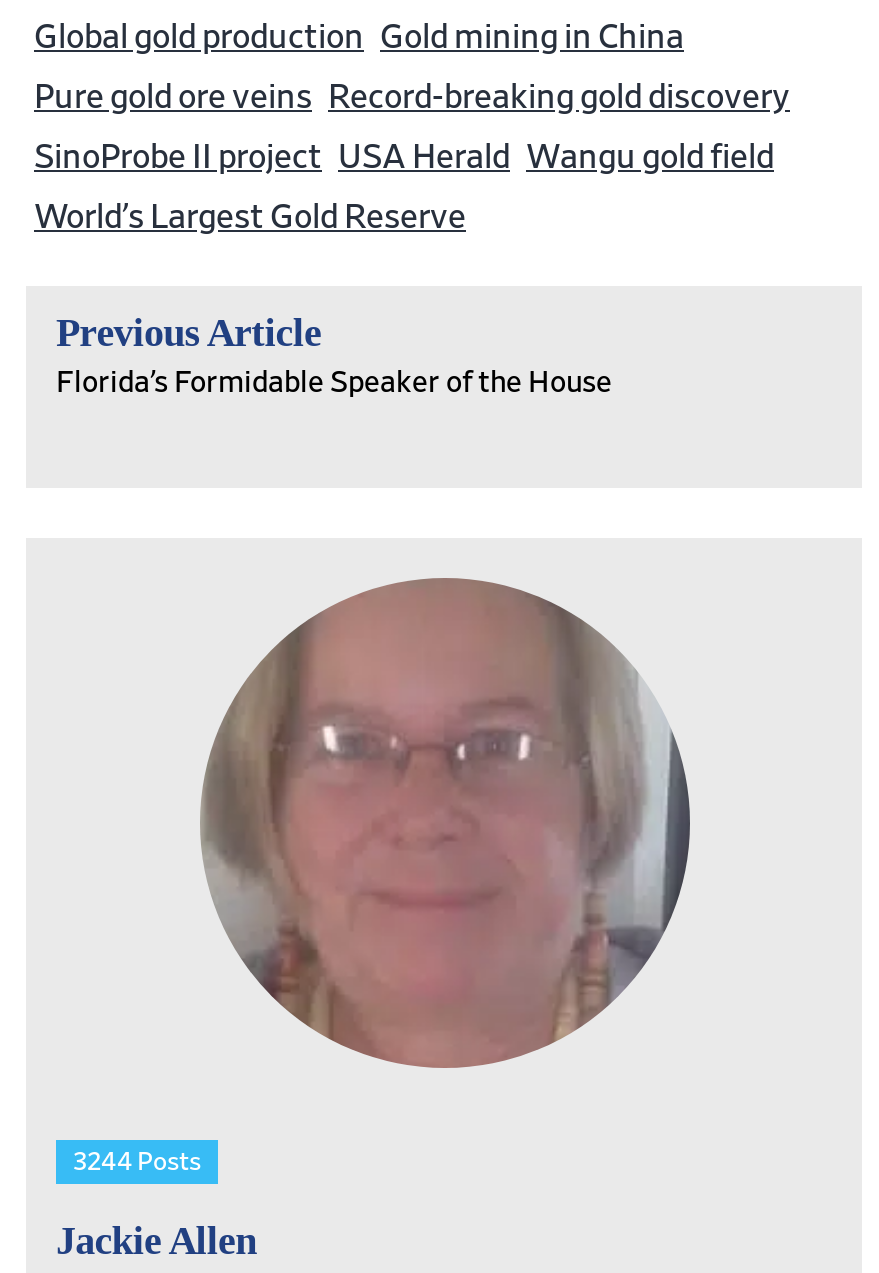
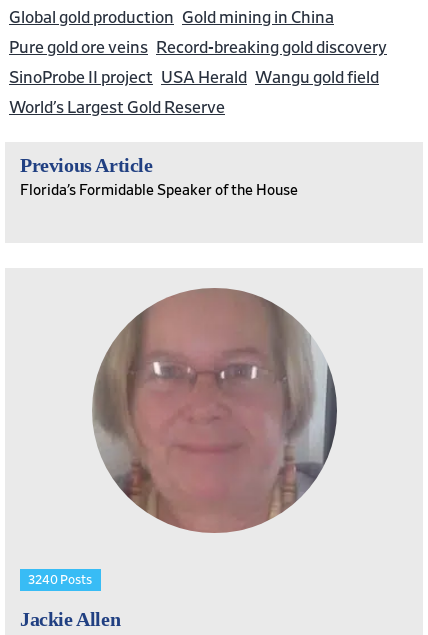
- 3244 Posts
+ 3240 Posts
